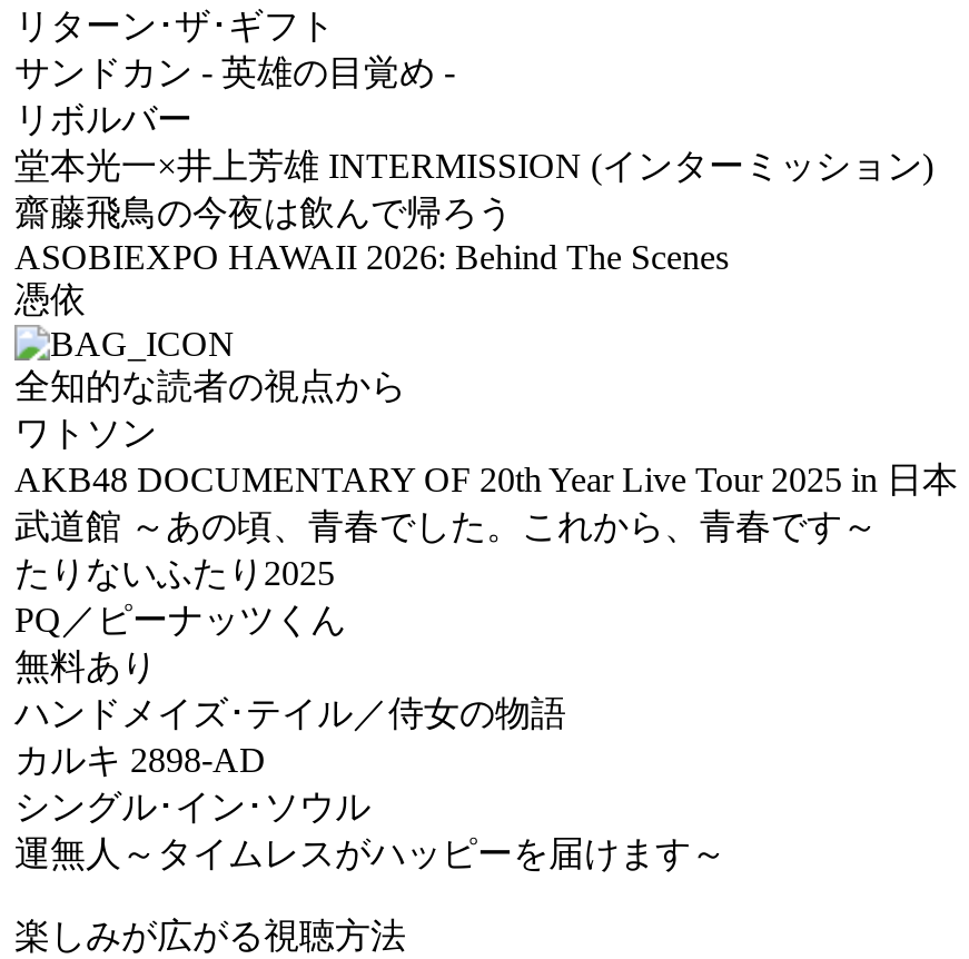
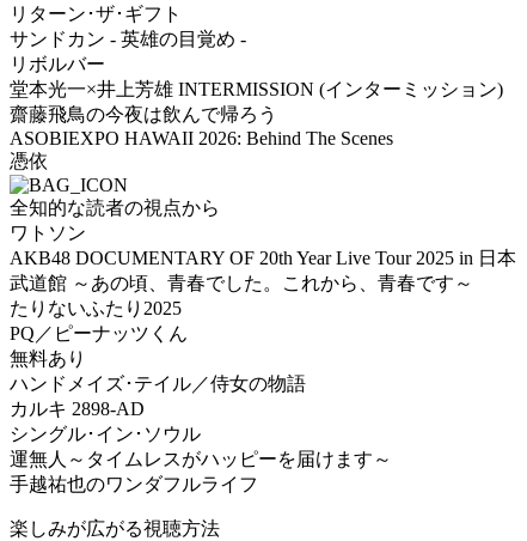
+ 手越祐也のワンダフルライフ
